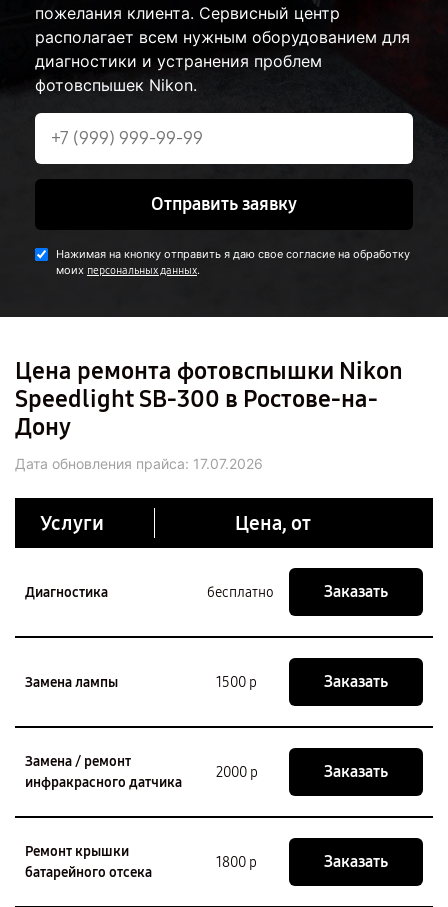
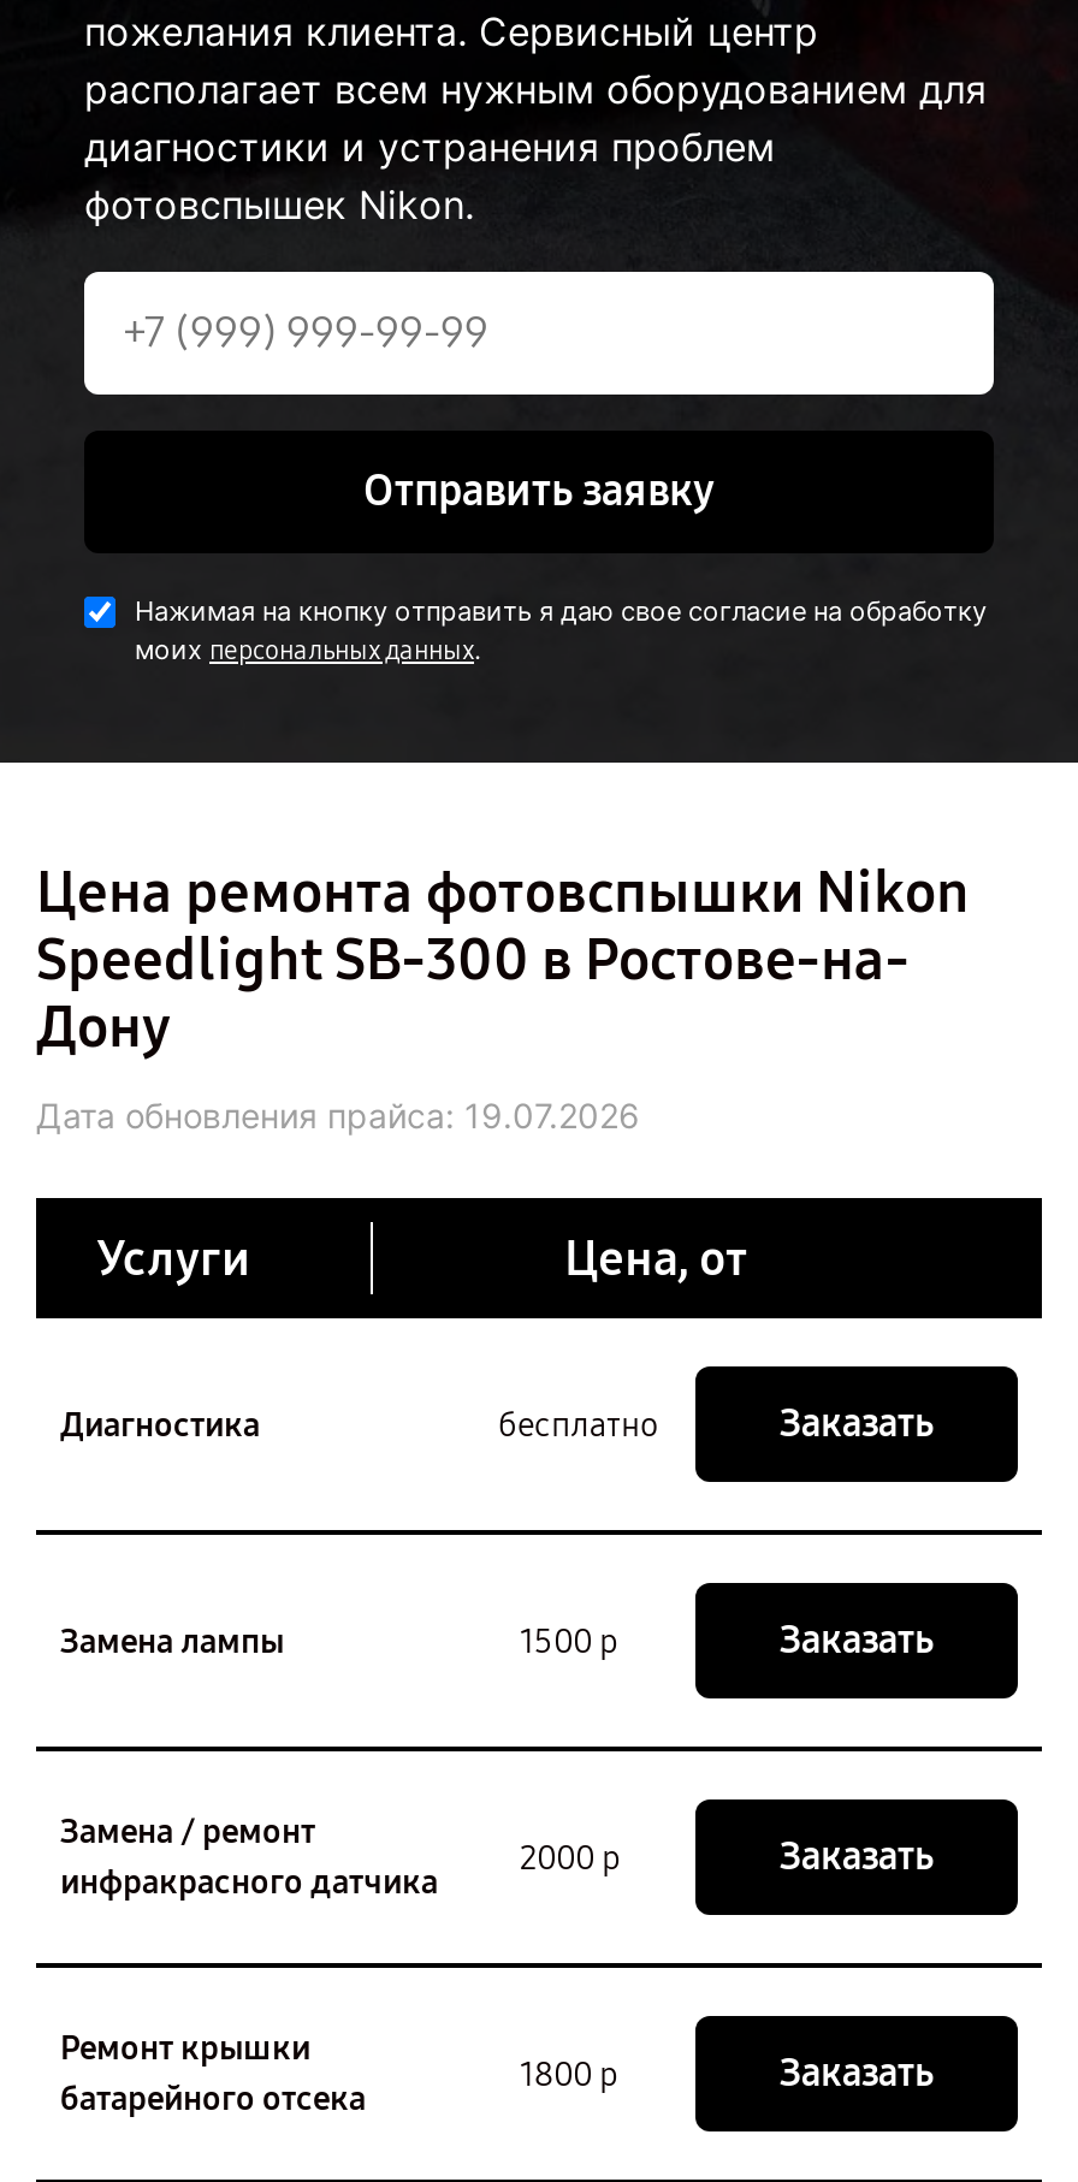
- Дата обновления прайса: 17.07.2026
+ Дата обновления прайса: 19.07.2026
